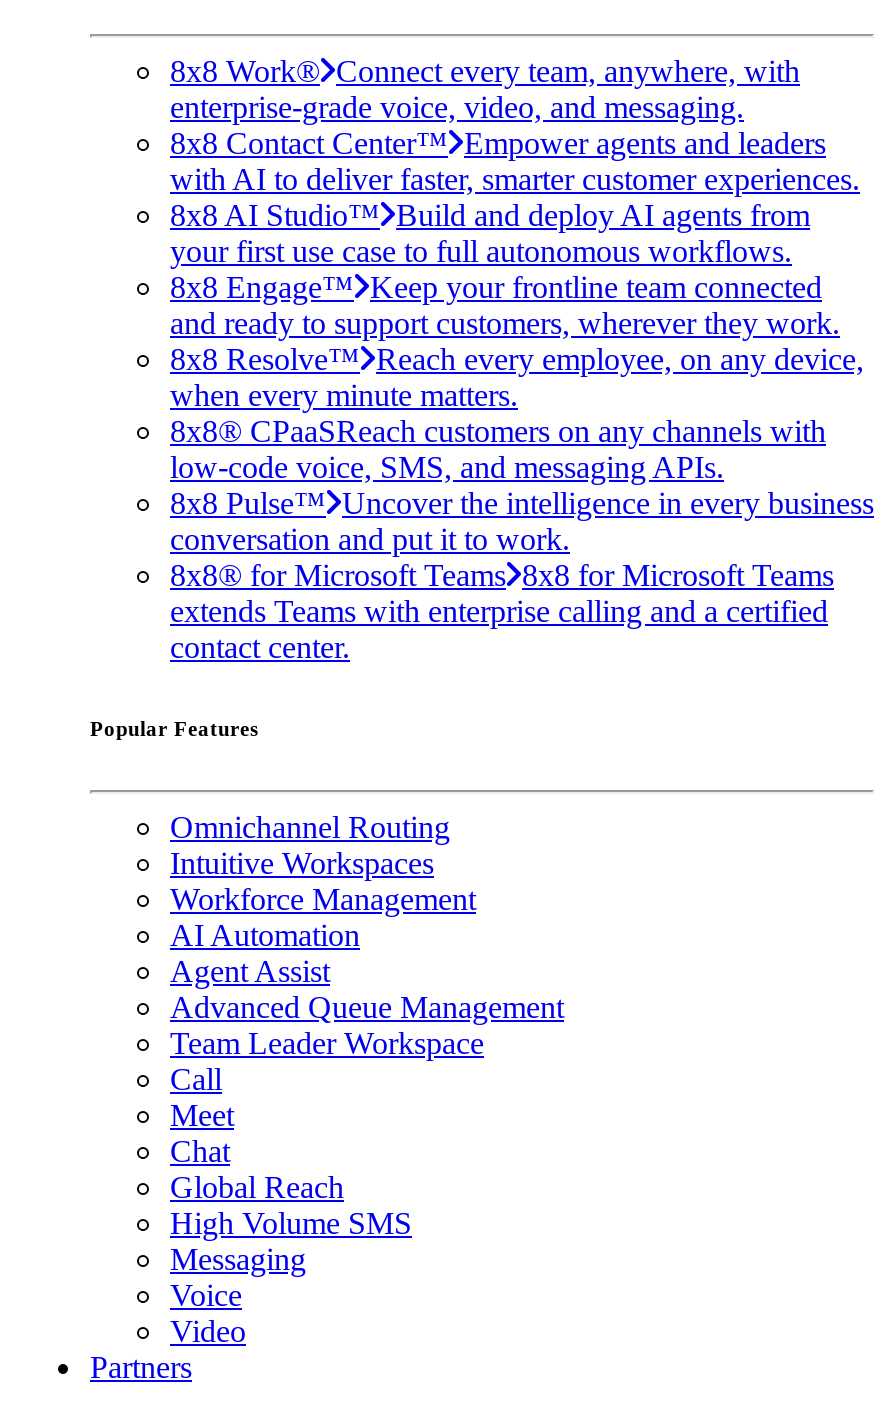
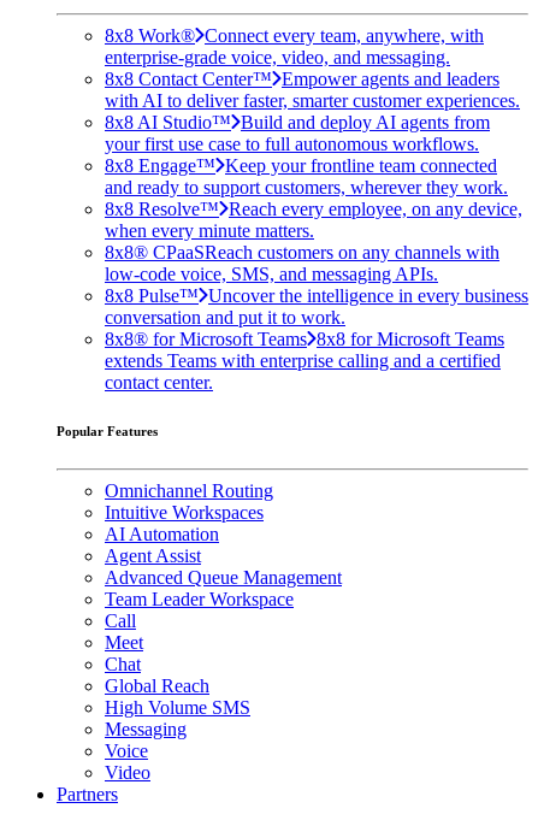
- Workforce Management
